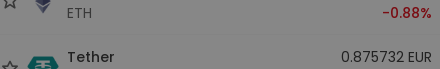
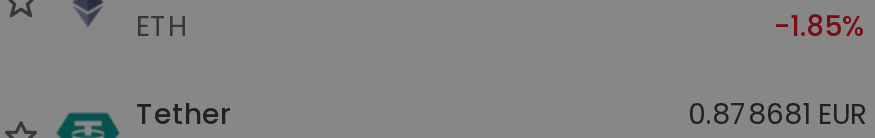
- -0.88%
+ -1.85%

- 0.875732 EUR
+ 0.878681 EUR
